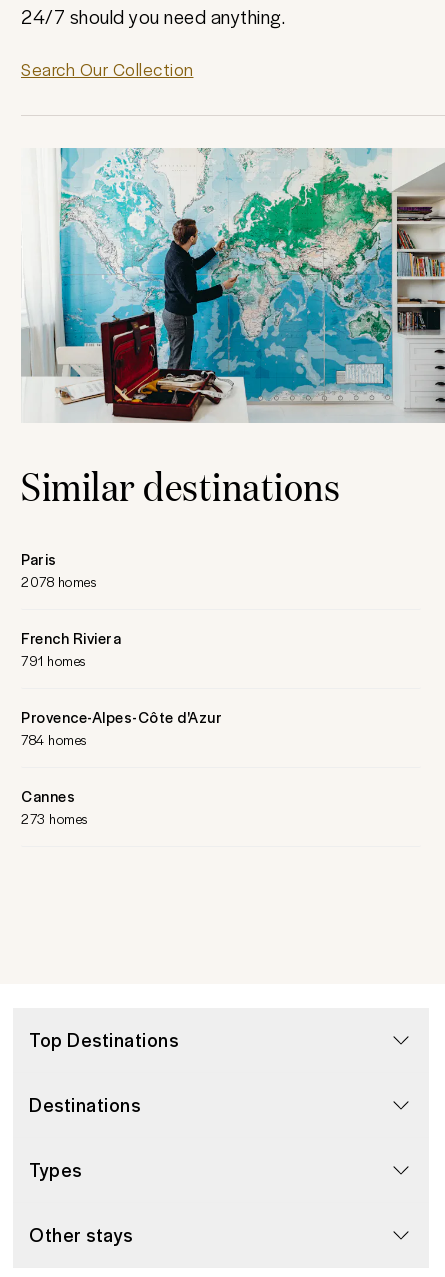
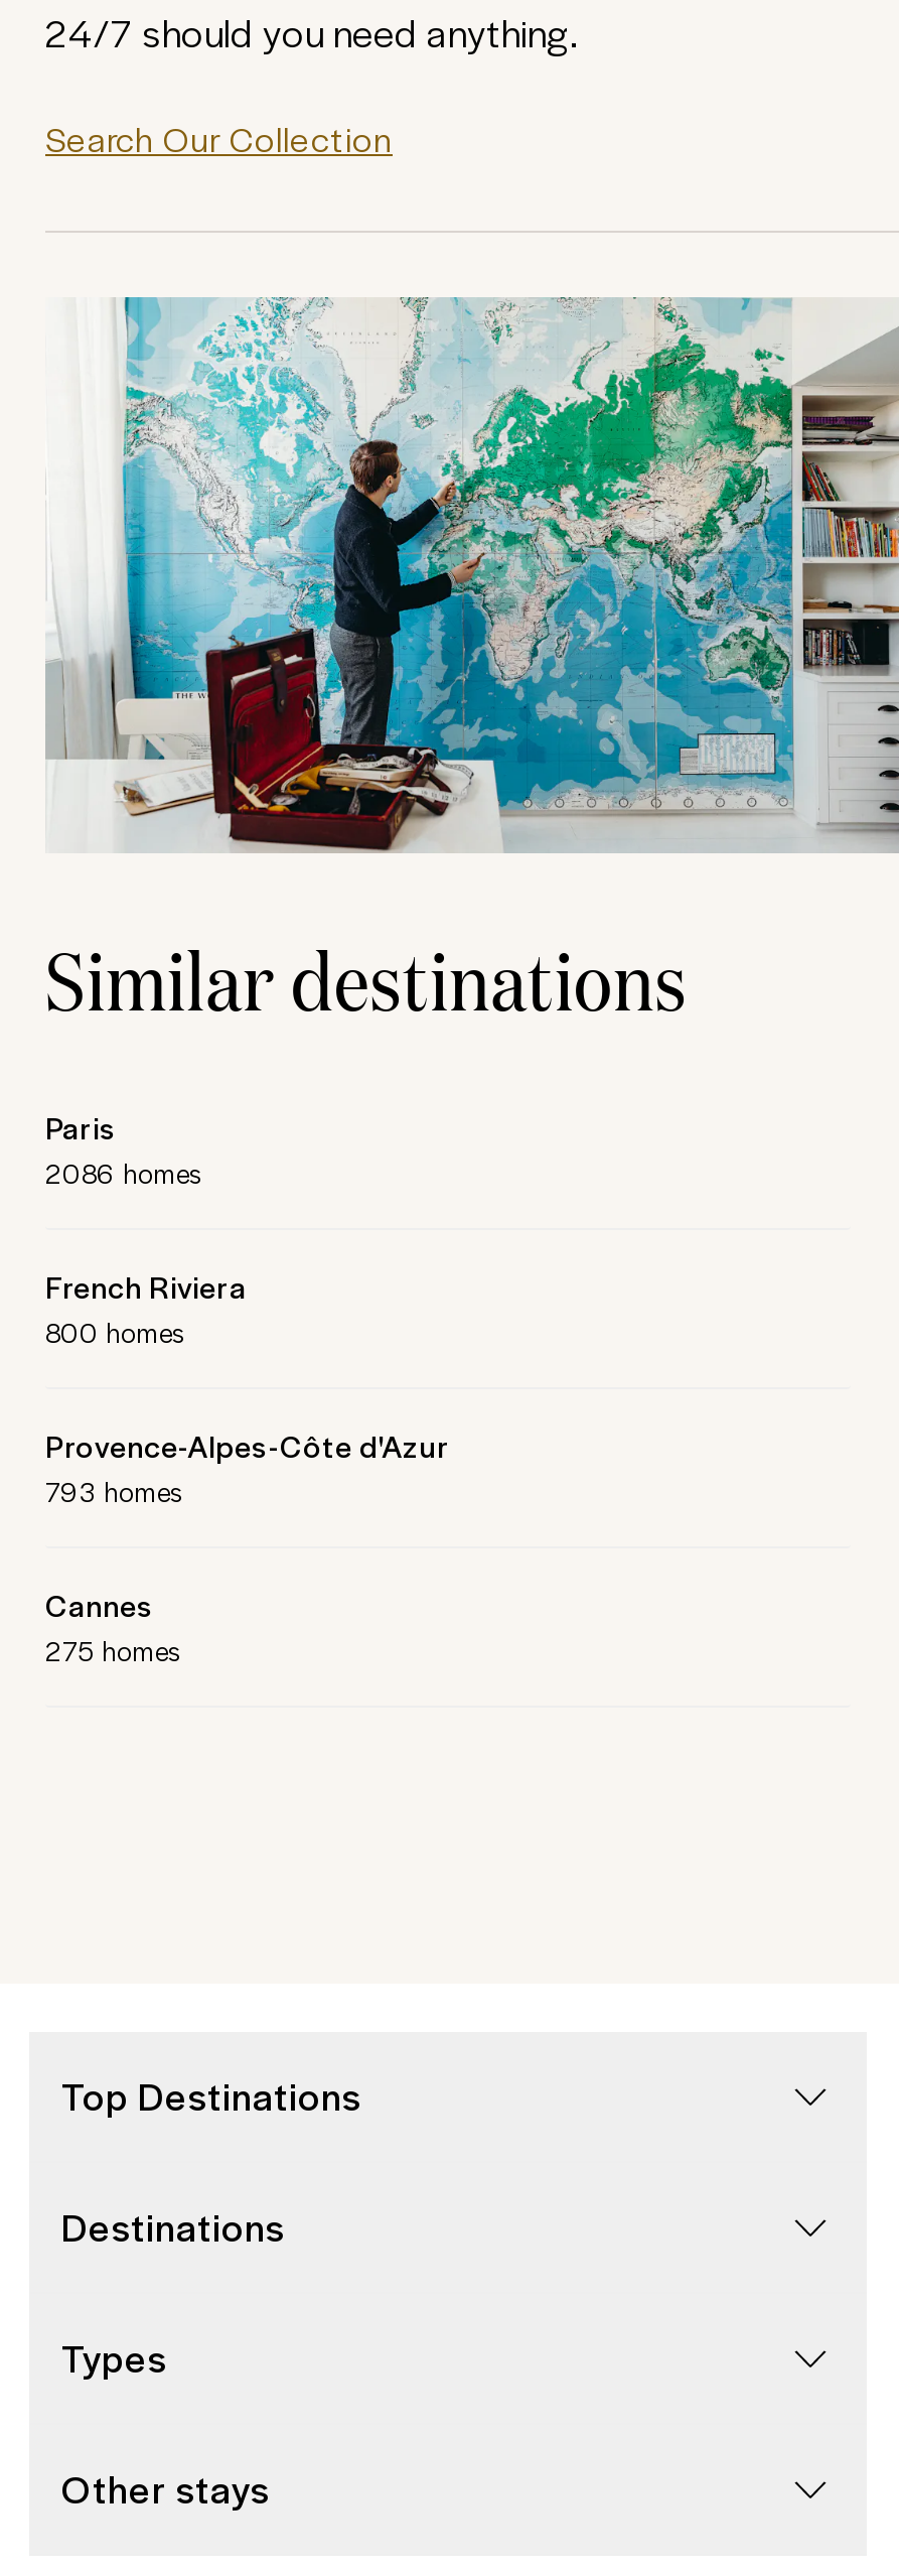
- 2078 homes
+ 2086 homes

- 791 homes
+ 800 homes

- 784 homes
+ 793 homes

- 273 homes
+ 275 homes
